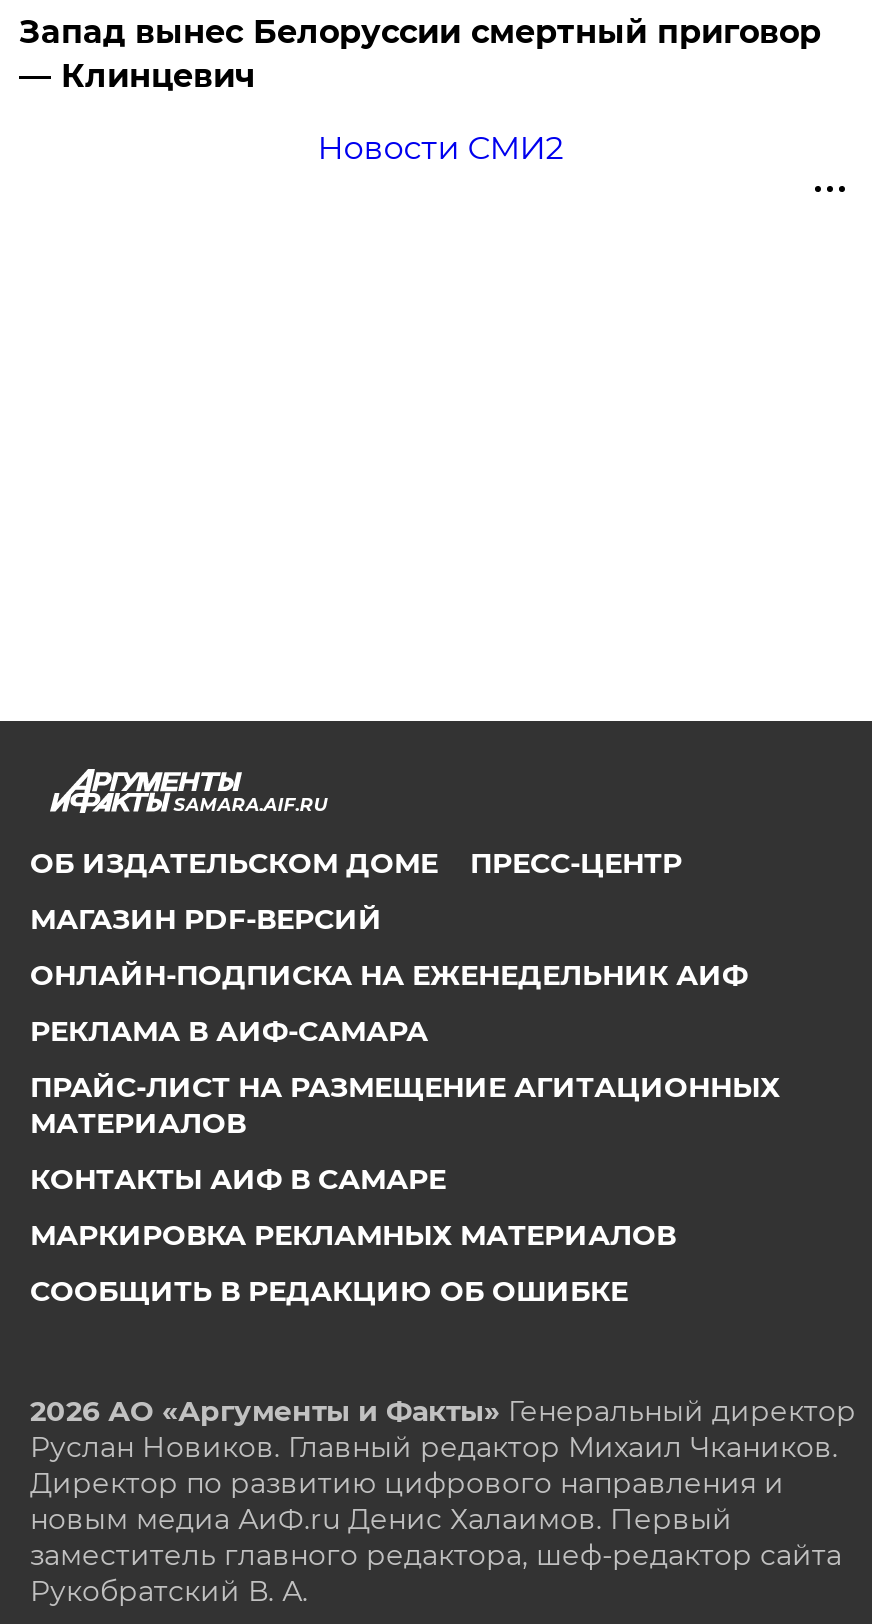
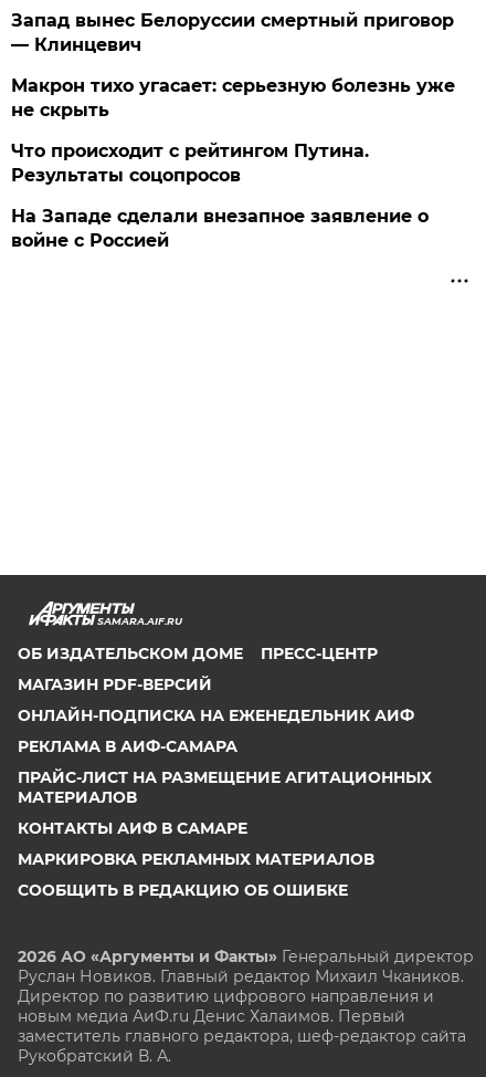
- Новости СМИ2
+ Макрон тихо угасает: серьезную болезнь уже
+ не скрыть
+ Что происходит с рейтингом Путина.
+ Результаты соцопросов
+ На Западе сделали внезапное заявление о
+ войне с Россией
